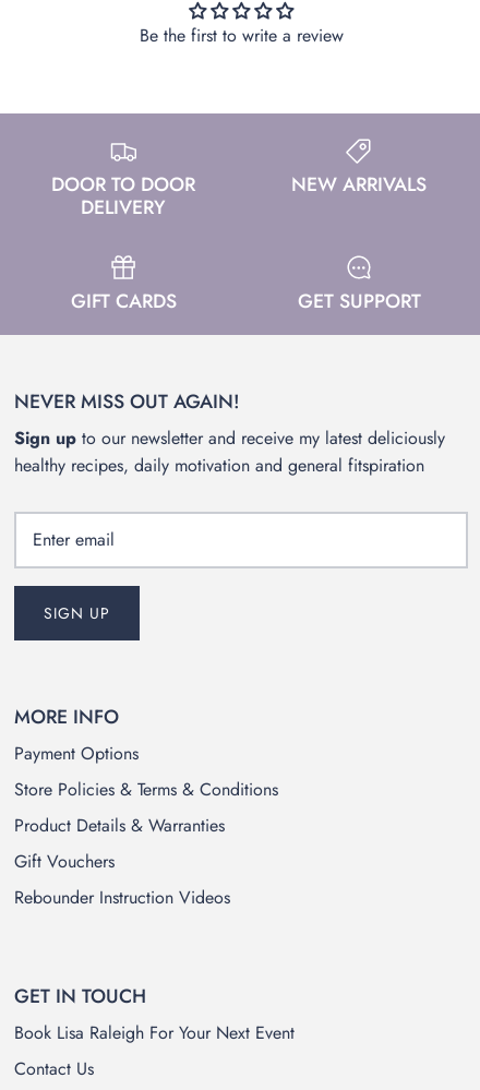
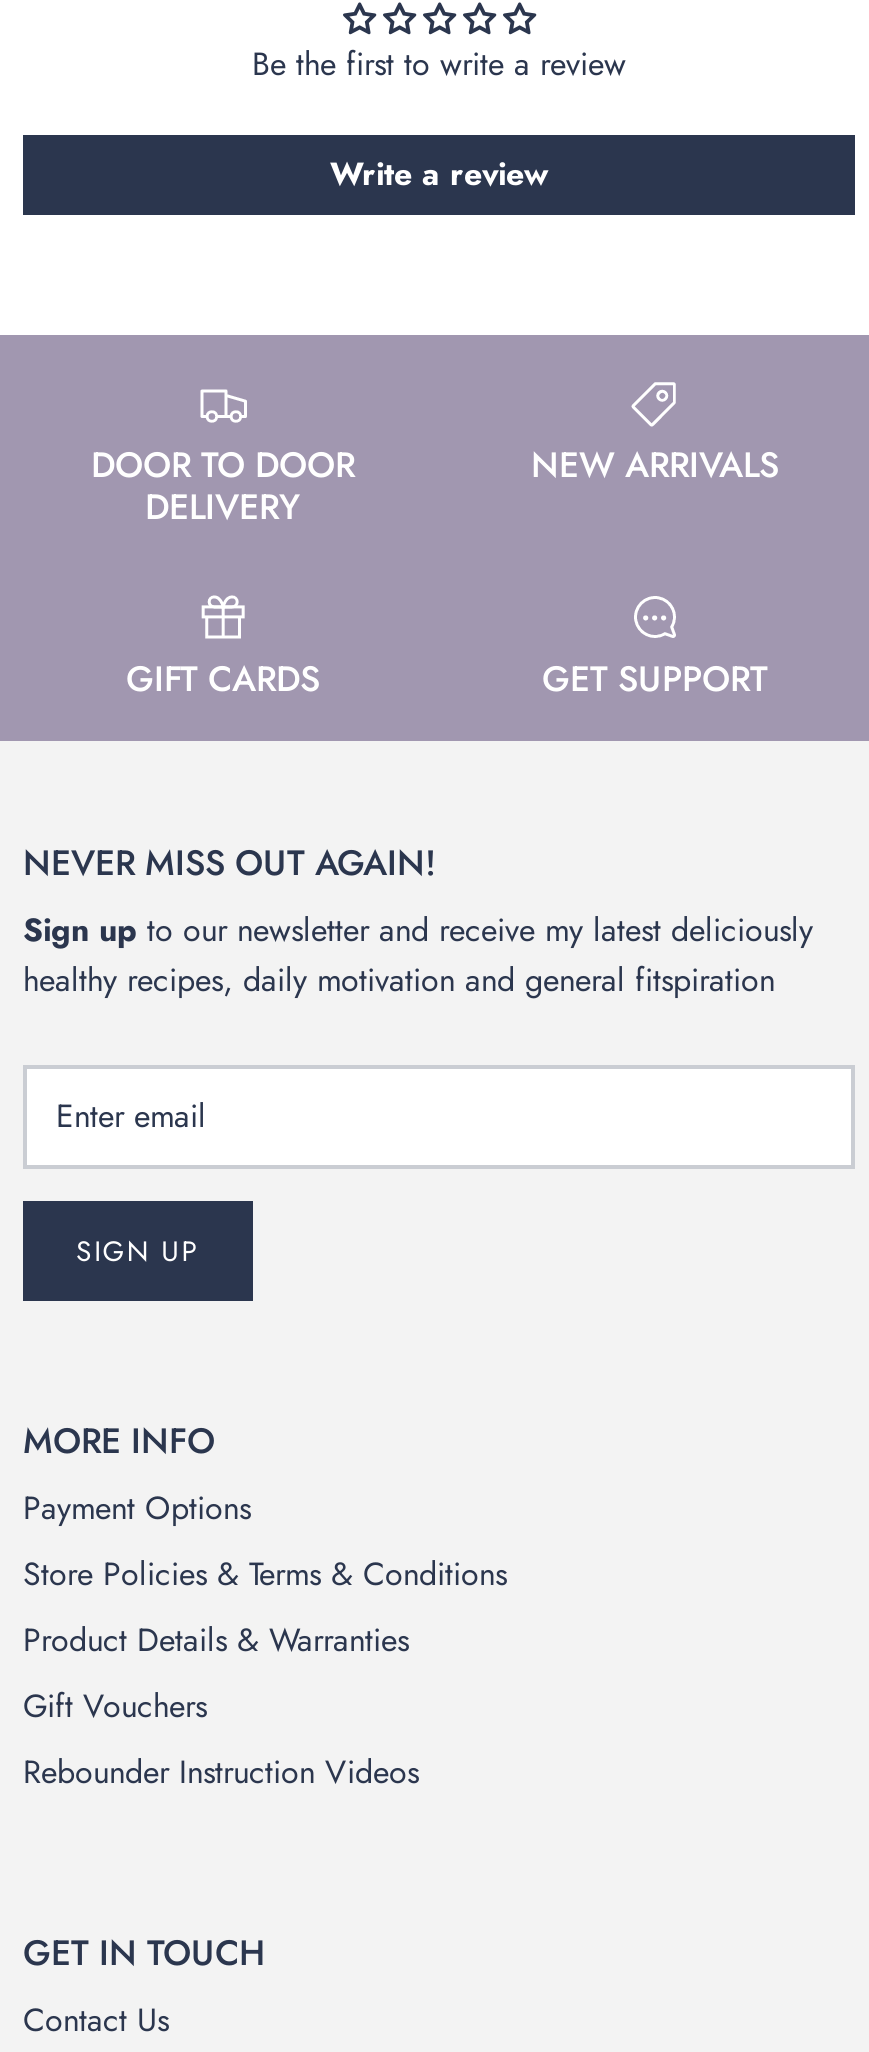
+ Write a review

moved down: DOOR TO DOOR | DELIVERY | NEW ARRIVALS | ... | Rebounder Instruction Videos | GET IN TOUCH

- Book Lisa Raleigh For Your Next Event
